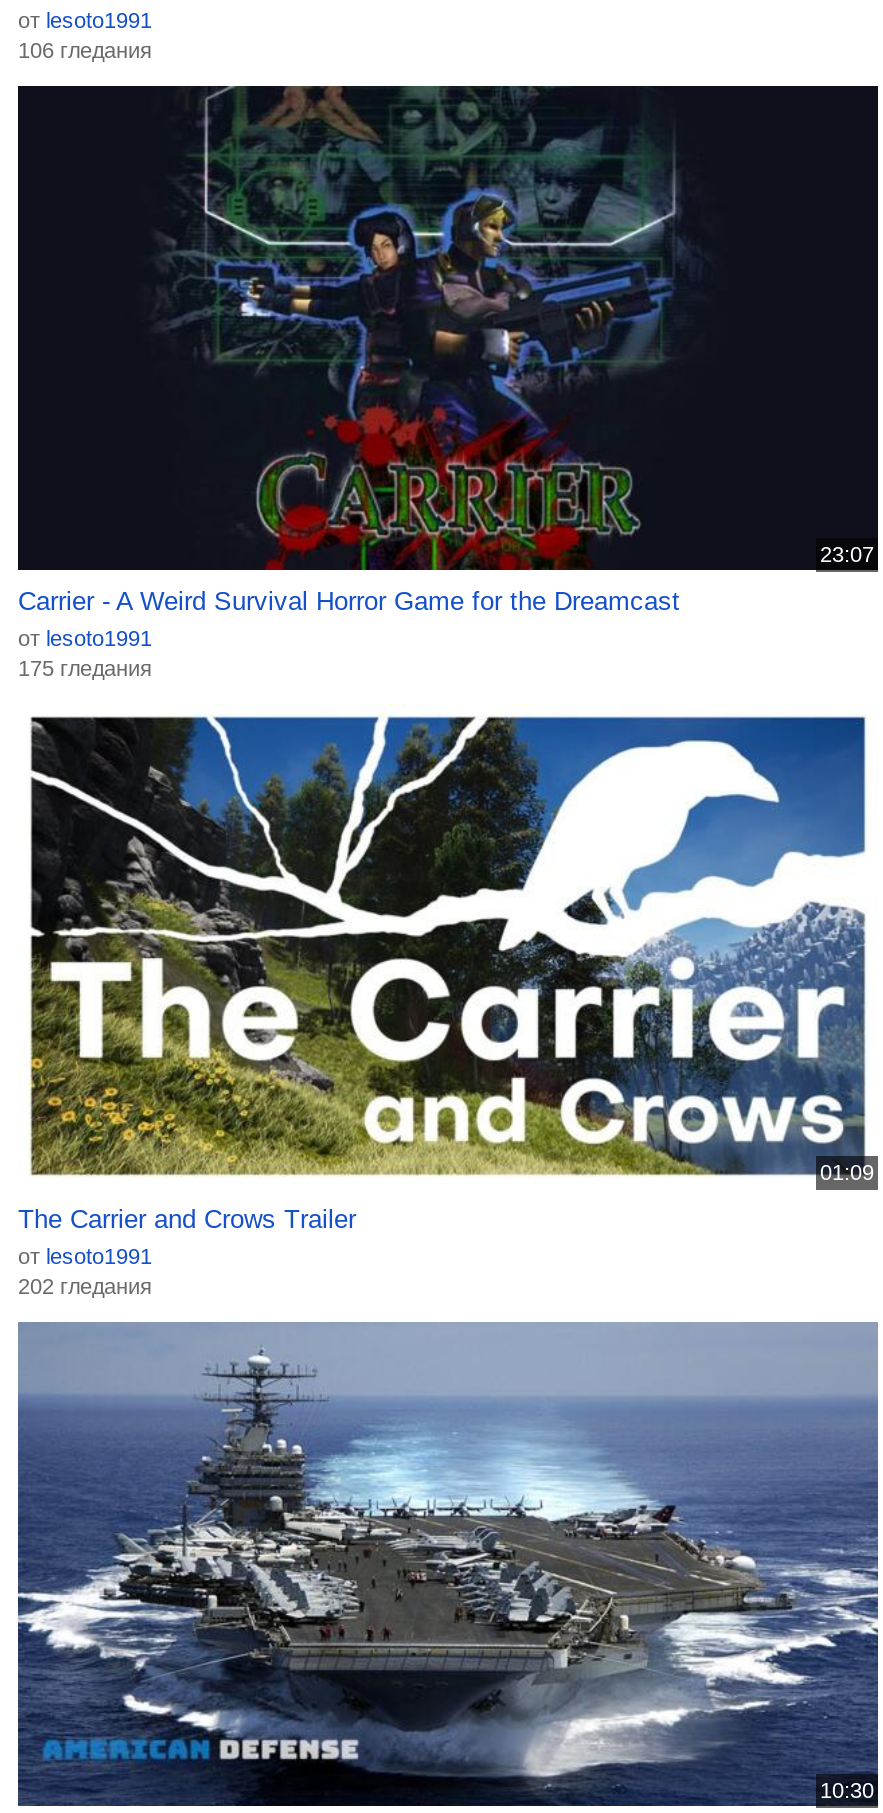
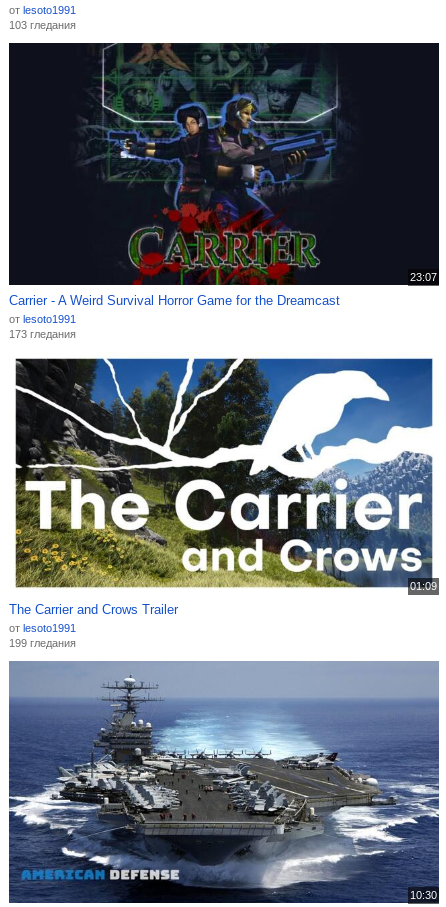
- 106 гледания
+ 103 гледания

- 175 гледания
+ 173 гледания

- 202 гледания
+ 199 гледания
